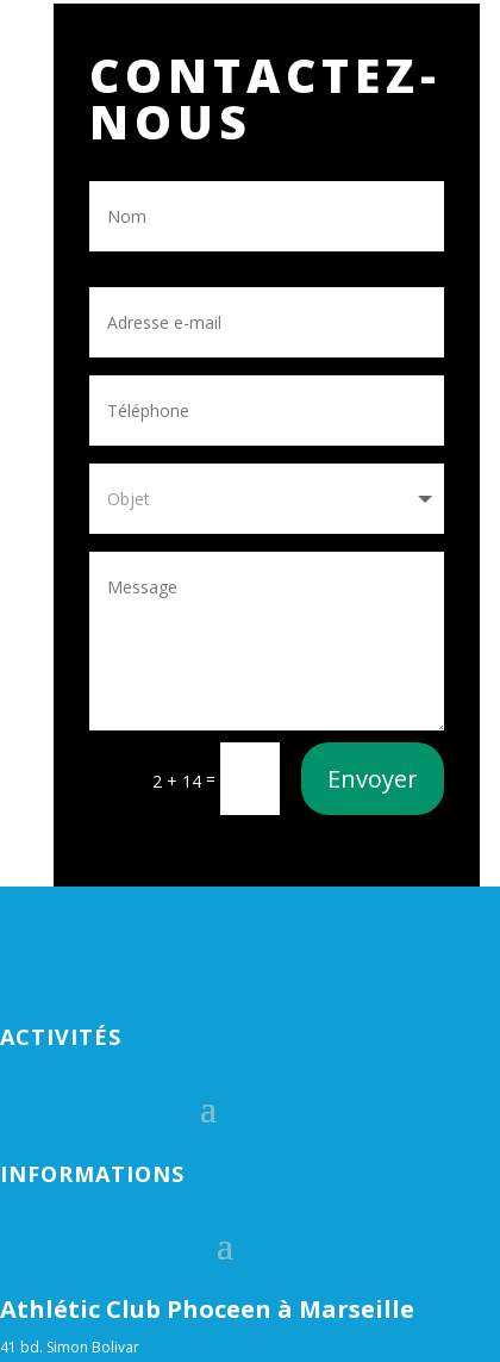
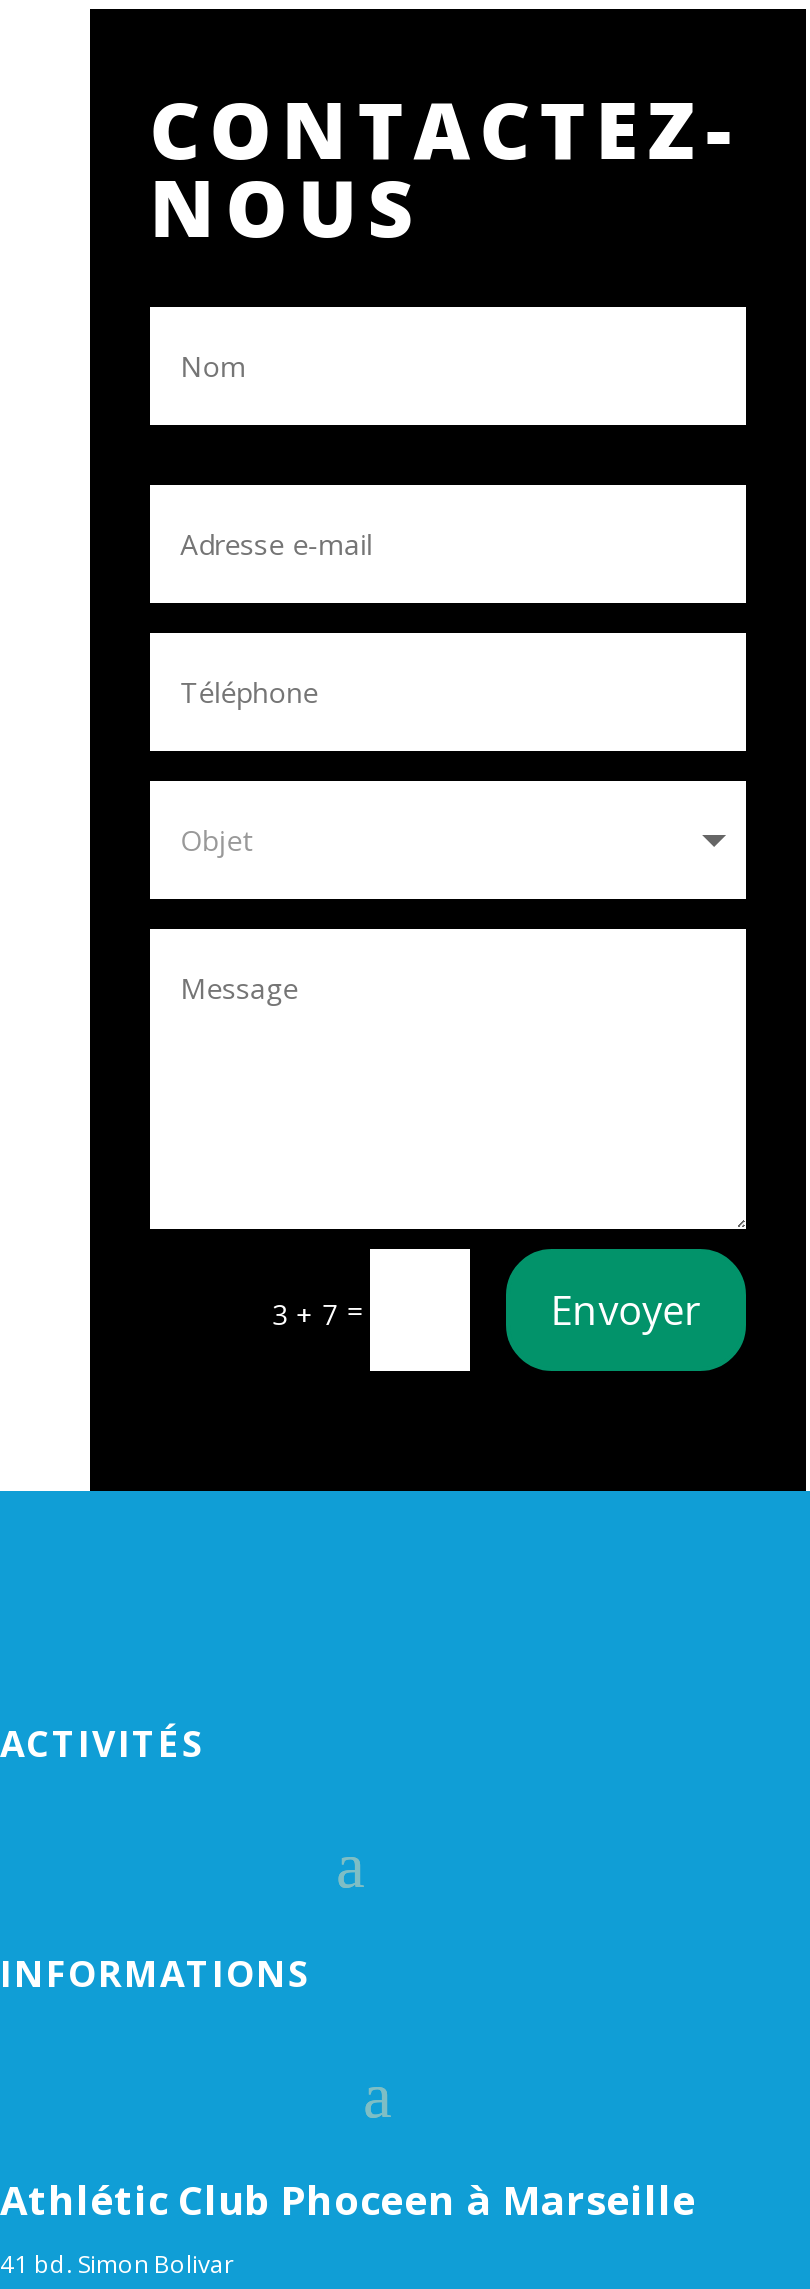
- 2 + 14 =
+ 3 + 7 =
